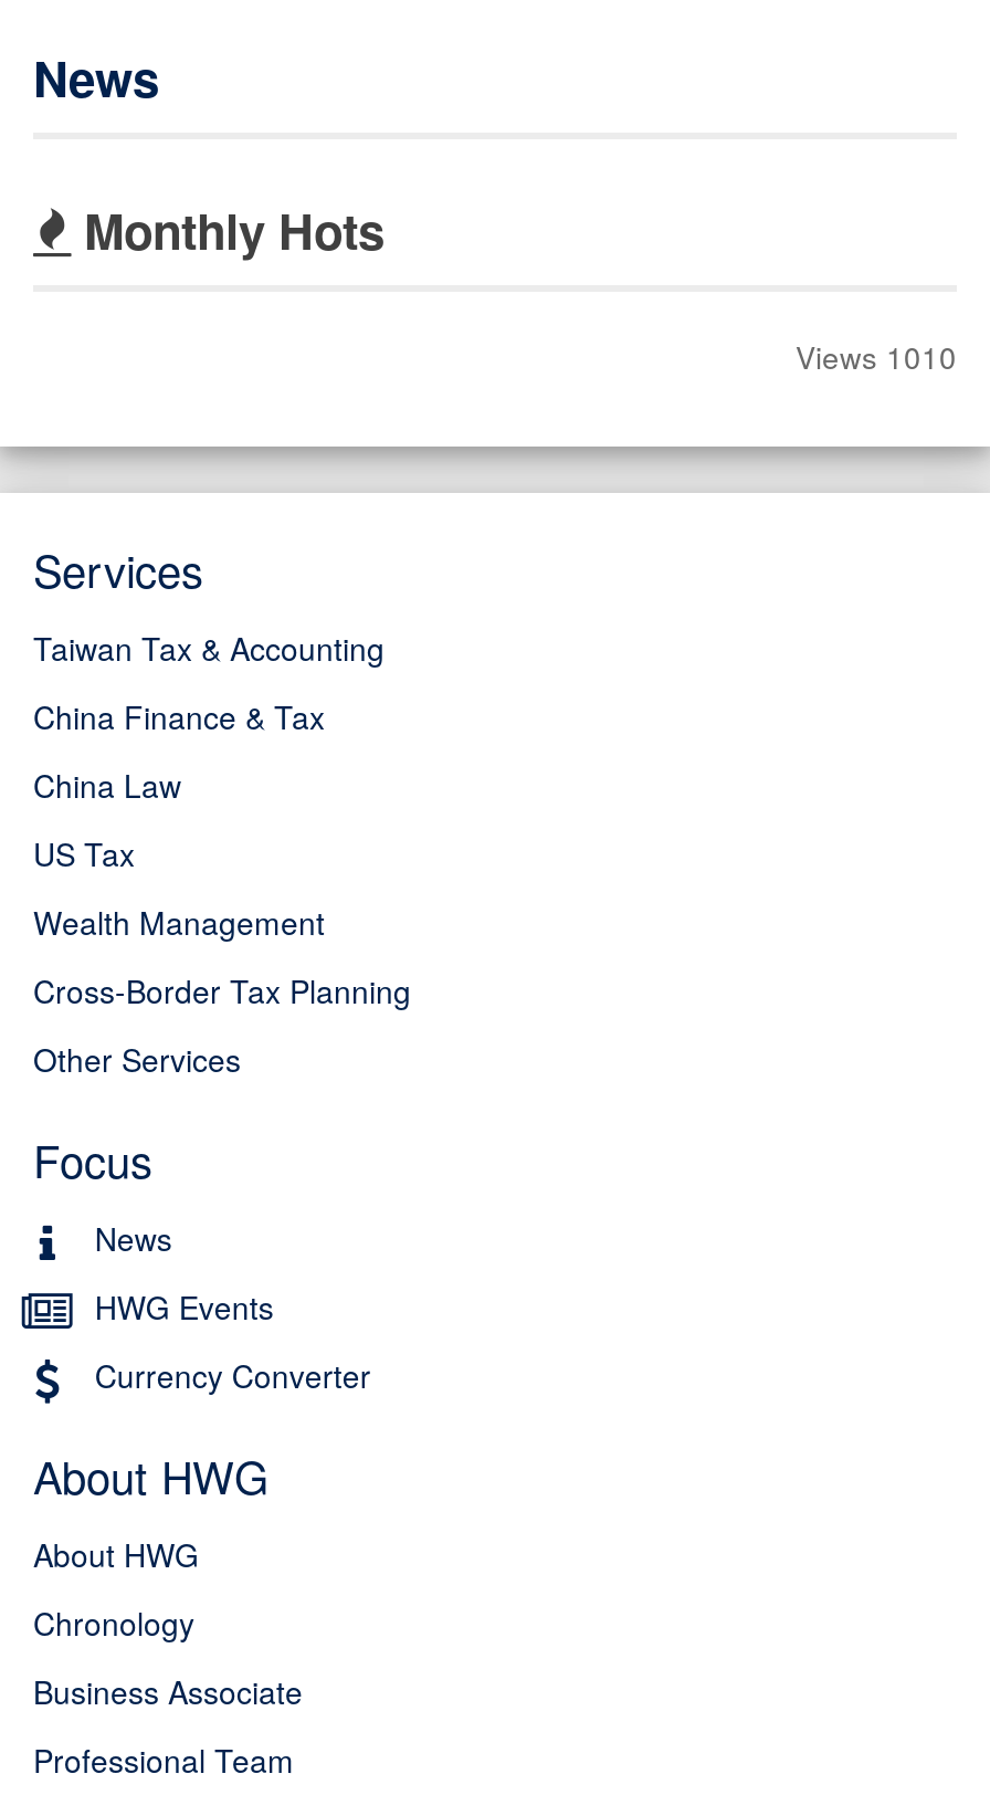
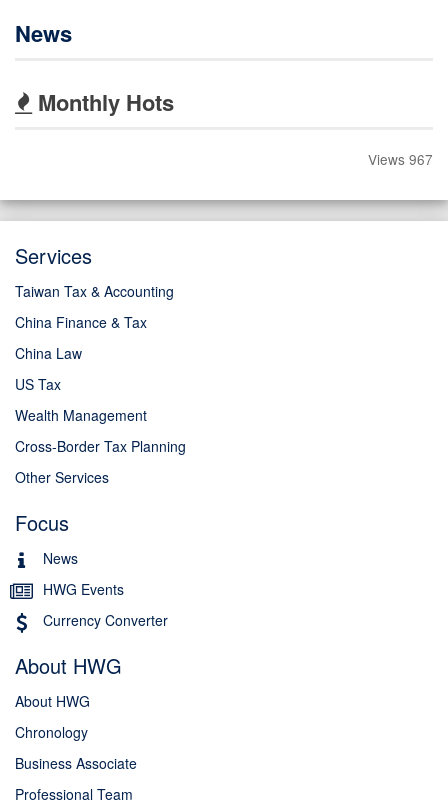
- Views 1010
+ Views 967
